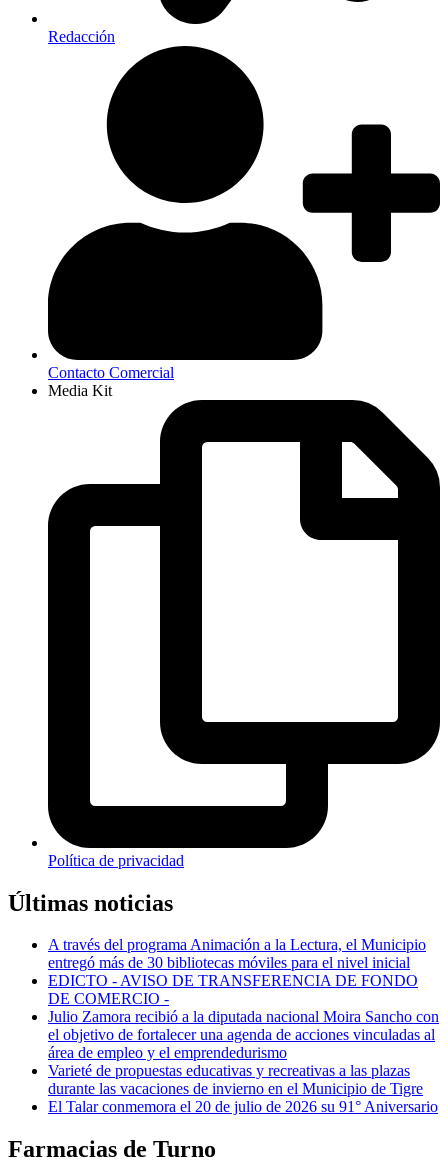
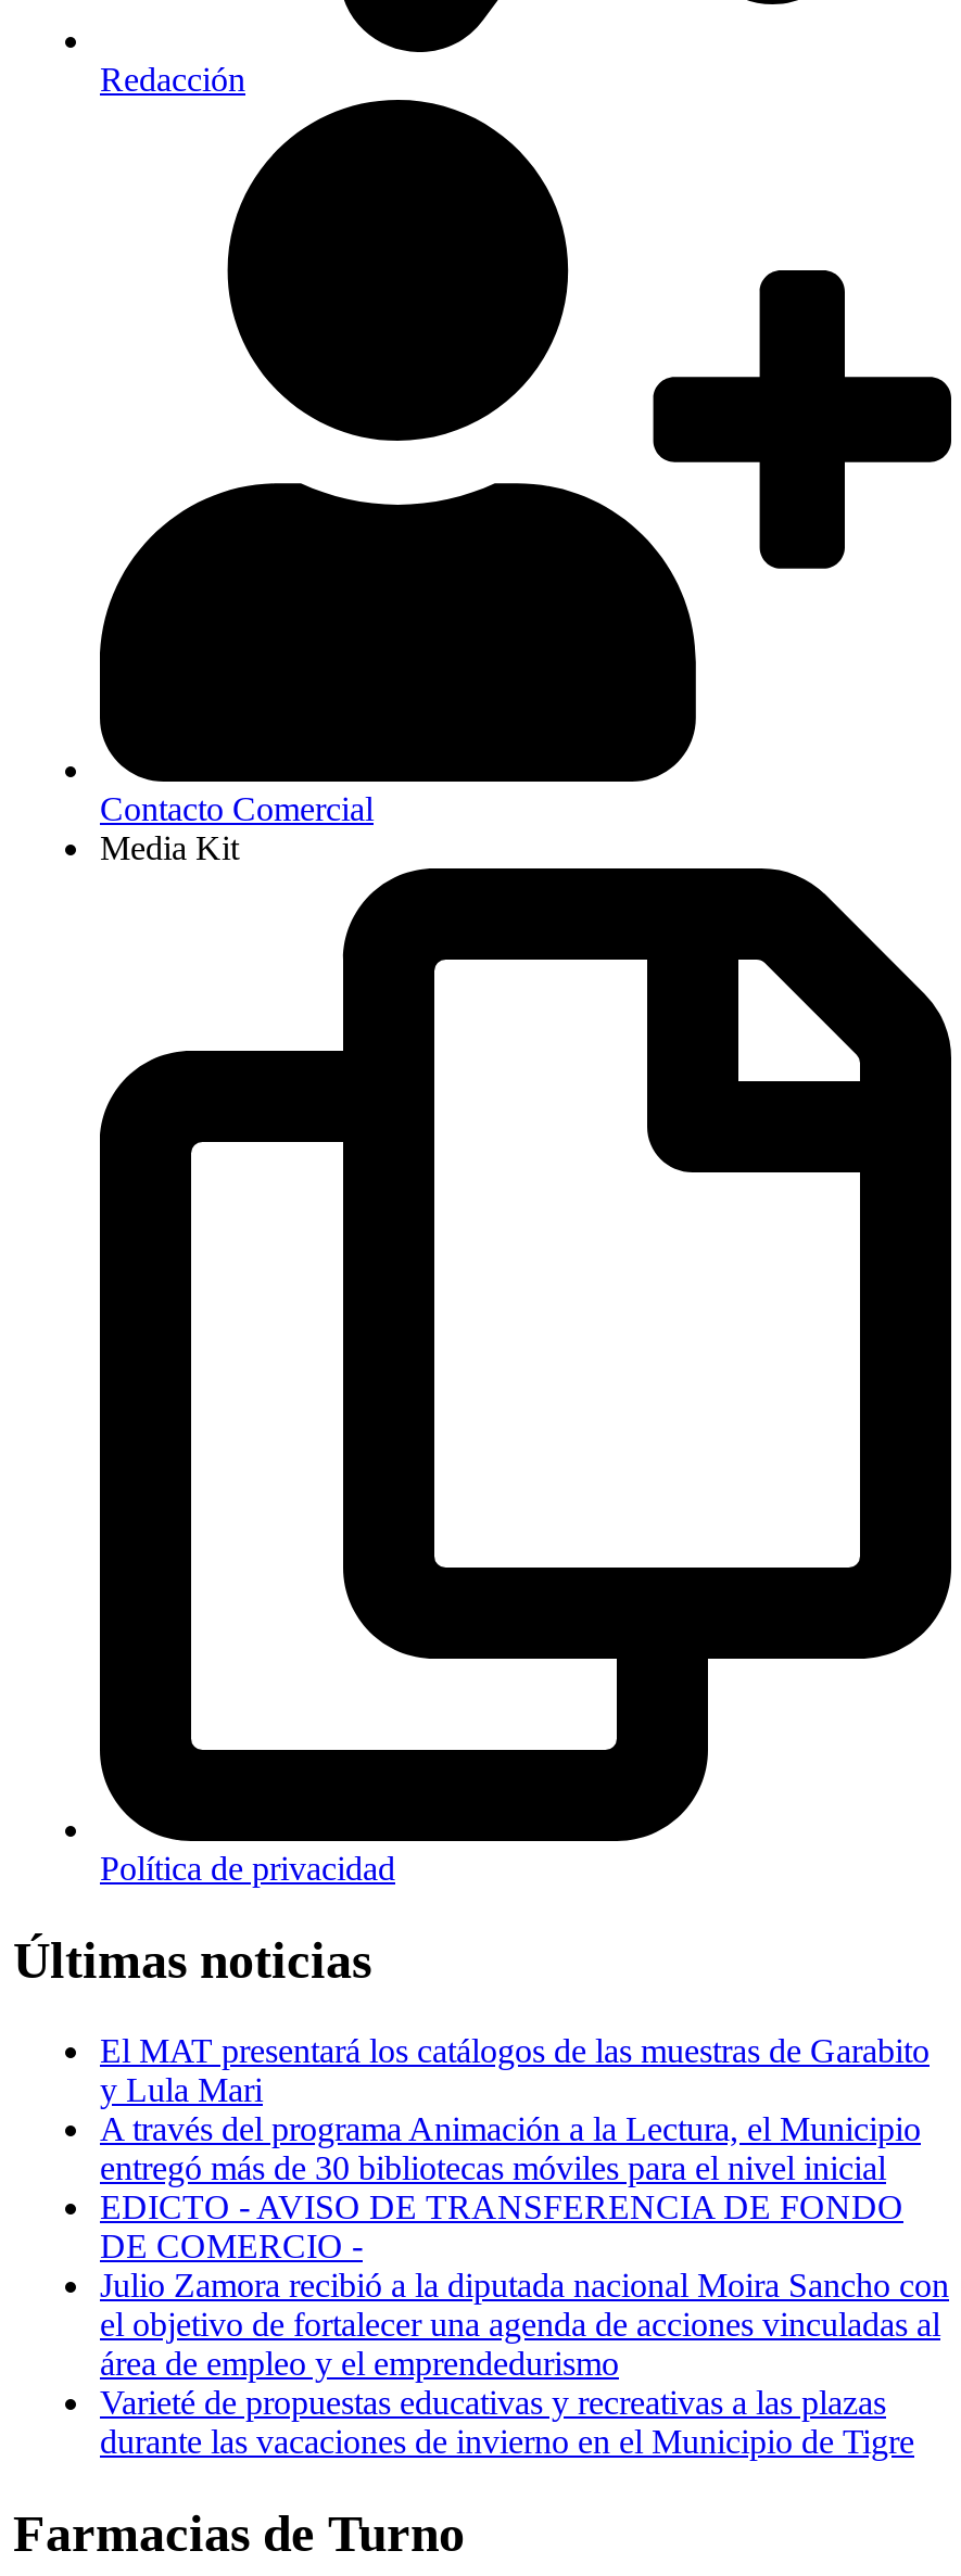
+ El MAT presentará los catálogos de las muestras de Garabito
+ y Lula Mari

moved down: A través del programa Animación a la Lectura, el Municipio | entregó más de 30 bibliotecas móviles para el nivel inicial | EDICTO - AVISO DE TRANSFERENCIA DE FONDO | ... | Varieté de propuestas educativas y recreativas a las plazas | durante las vacaciones de invierno en el Municipio de Tigre

- El Talar conmemora el 20 de julio de 2026 su 91° Aniversario
